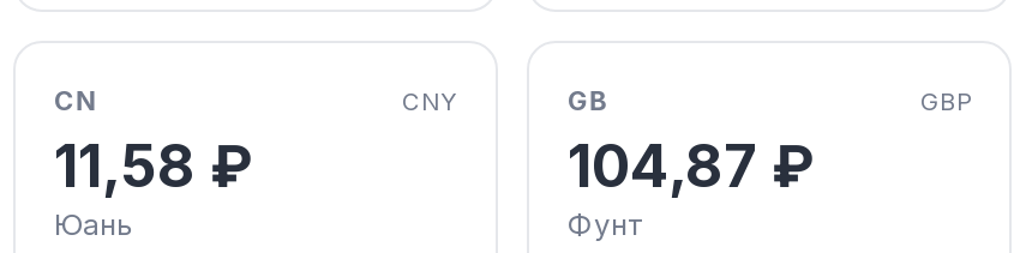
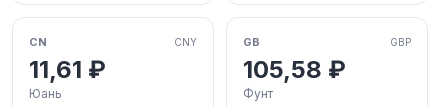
- 11,58 ₽
+ 11,61 ₽

- 104,87 ₽
+ 105,58 ₽
